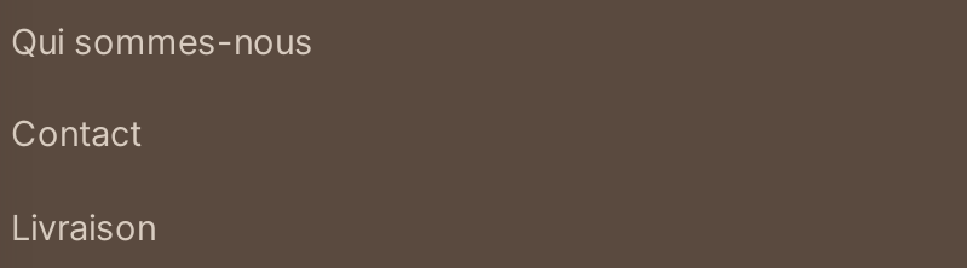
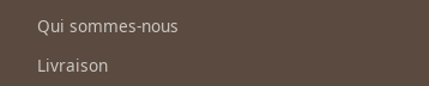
- Contact
